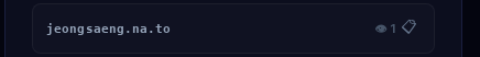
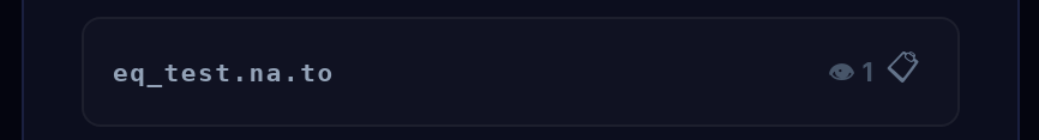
- jeongsaeng.na.to
+ eq_test.na.to
